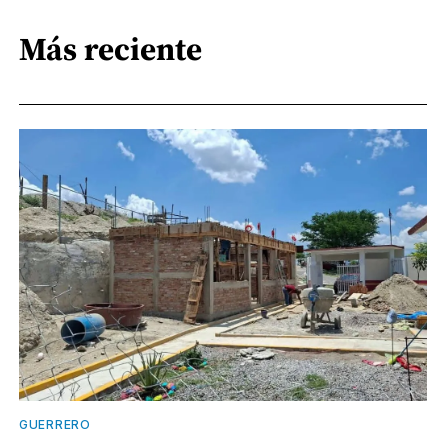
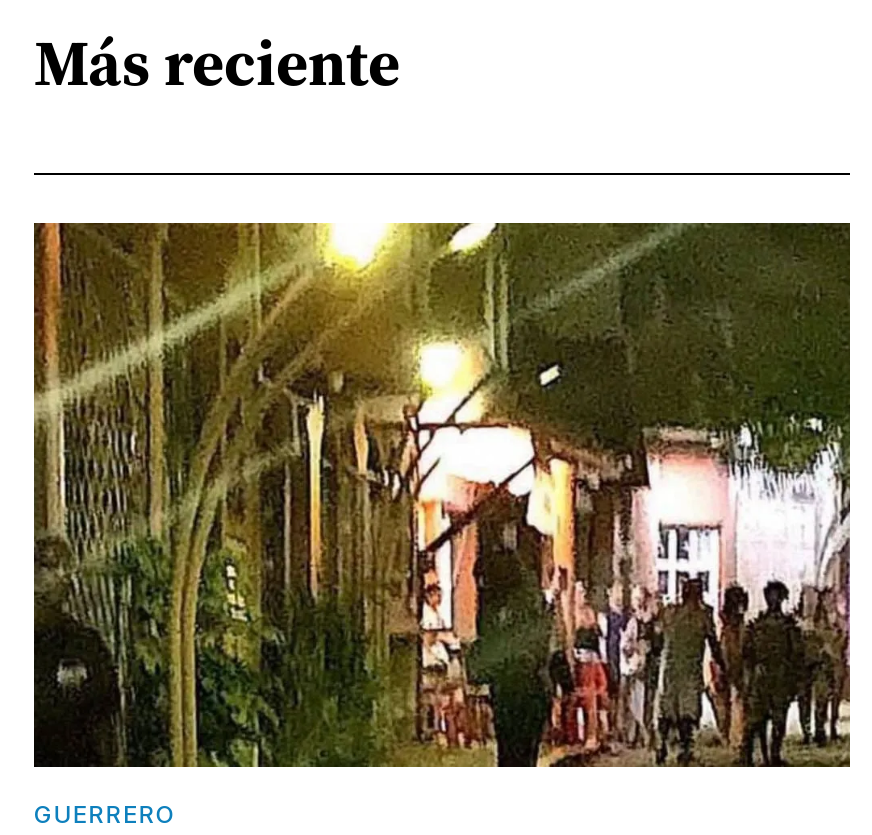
- [image]
+ [image]
